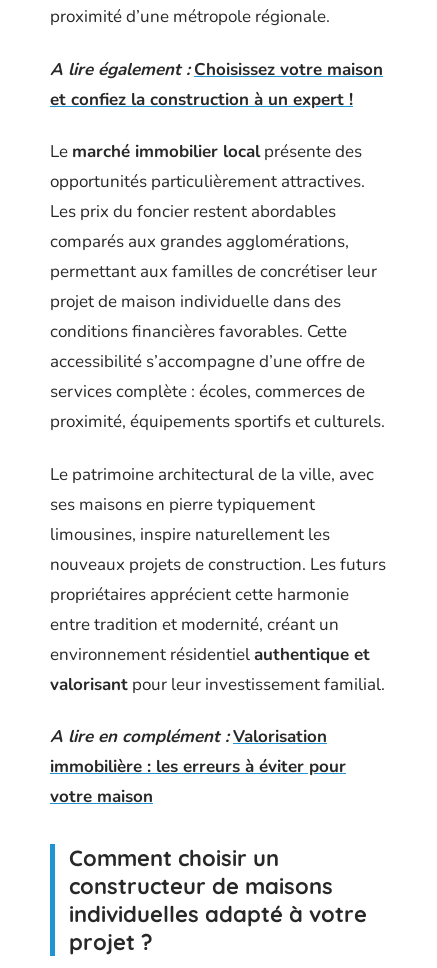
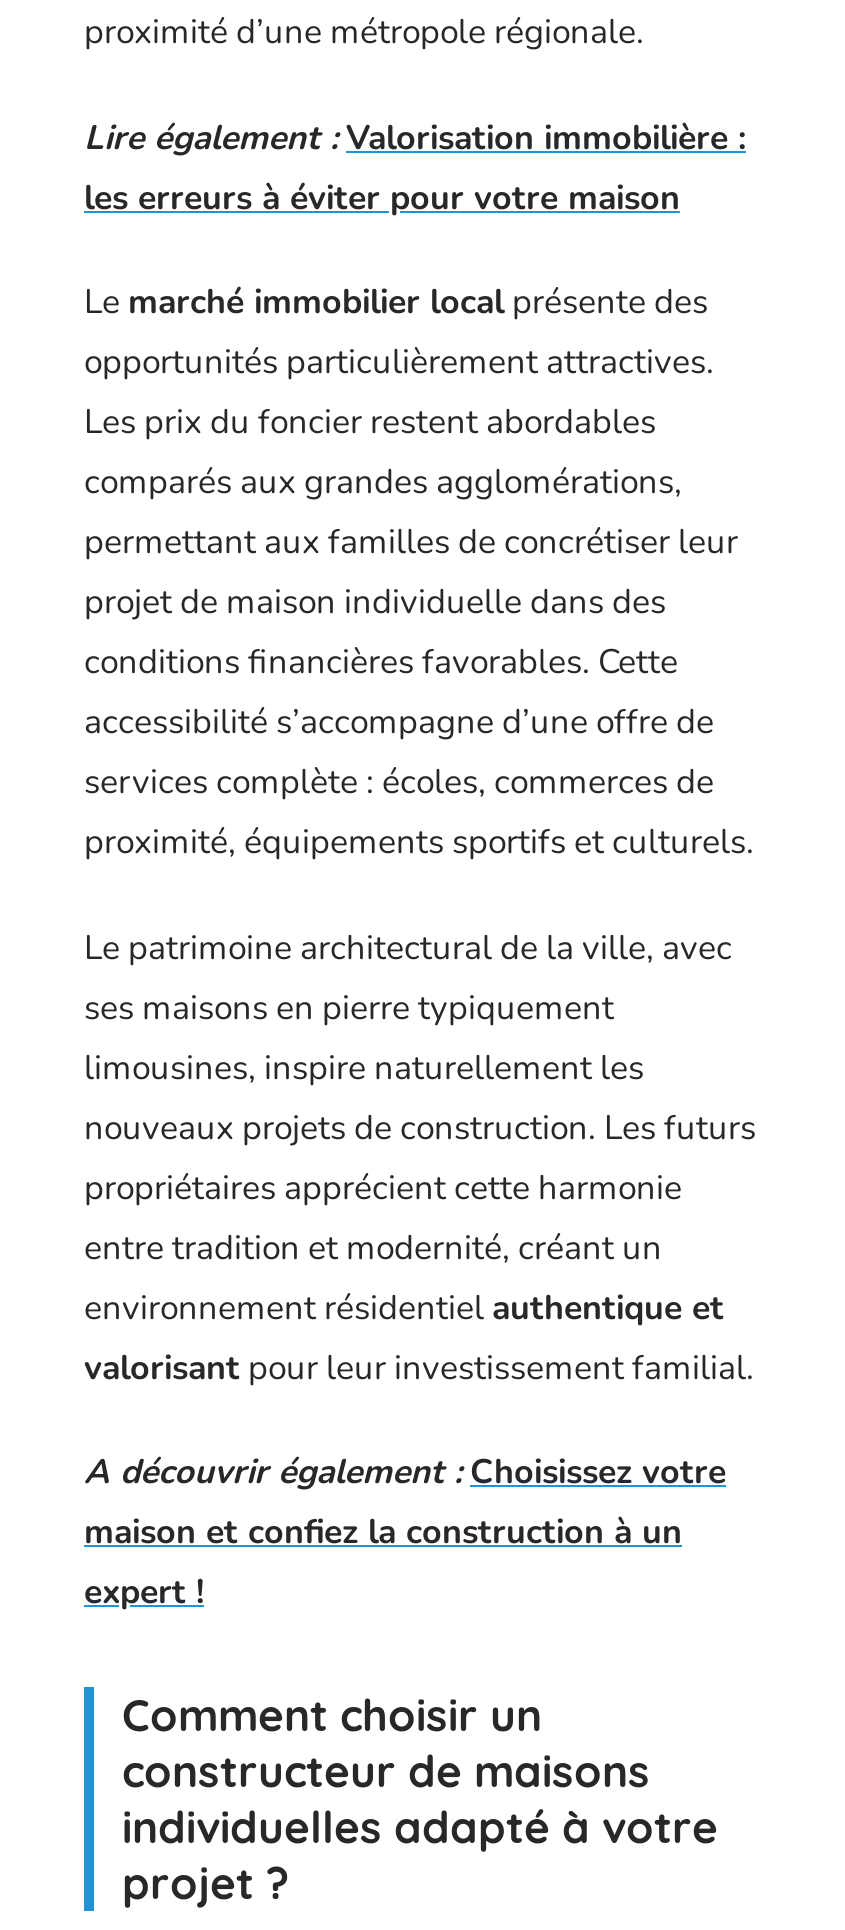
- A lire également : Choisissez votre maison
- et confiez la construction à un expert !
+ Lire également : Valorisation immobilière :
+ les erreurs à éviter pour votre maison

- A lire en complément : Valorisation
- immobilière : les erreurs à éviter pour
- votre maison
+ A découvrir également : Choisissez votre
+ maison et confiez la construction à un
+ expert !
